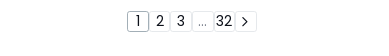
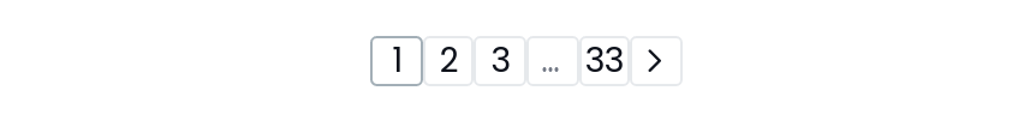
- 1 2 3 … 32
+ 1 2 3 … 33
